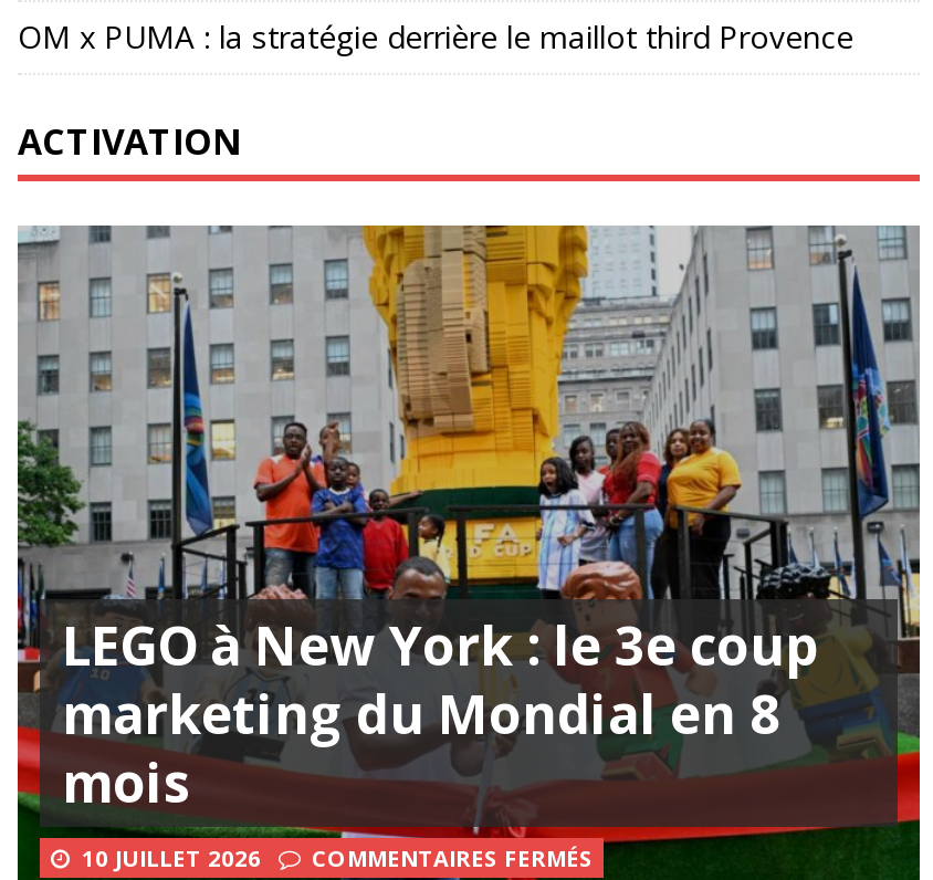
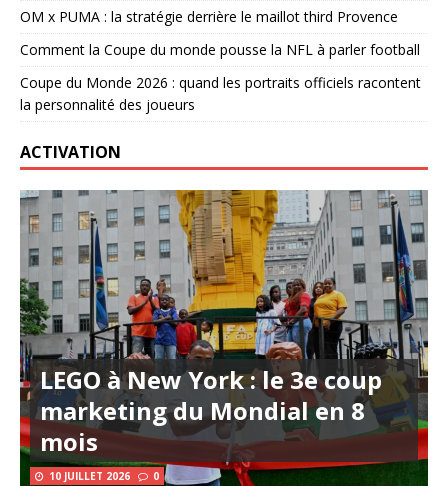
+ Comment la Coupe du monde pousse la NFL à parler football
+ Coupe du Monde 2026 : quand les portraits officiels racontent
+ la personnalité des joueurs

- COMMENTAIRES FERMÉS
+ 0
